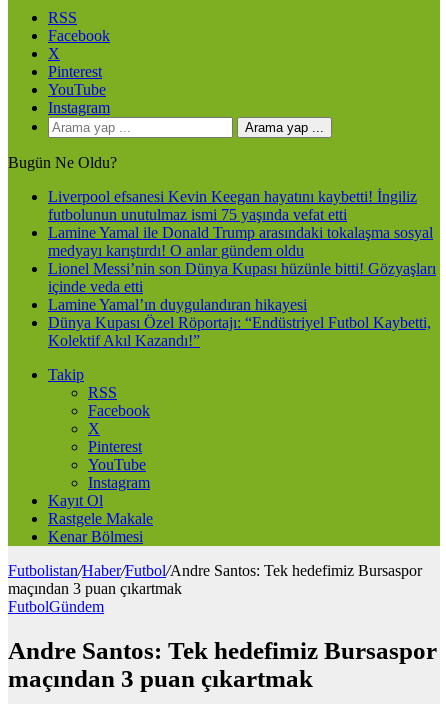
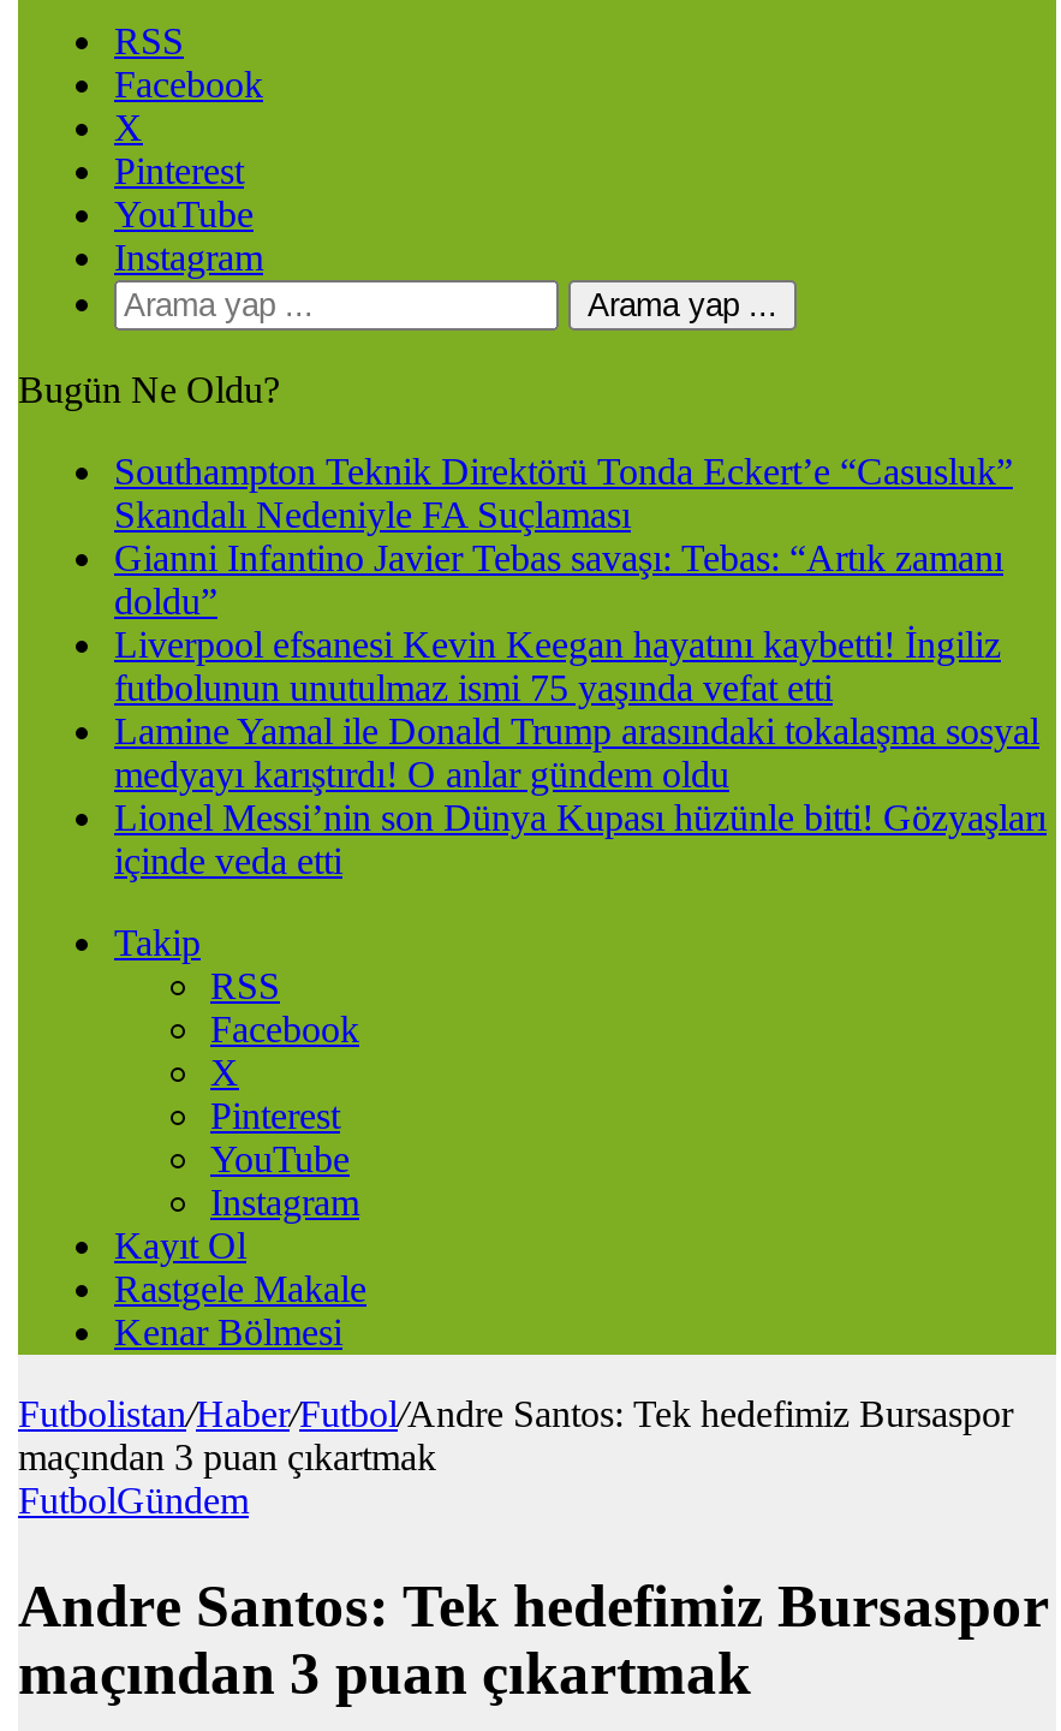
+ Southampton Teknik Direktörü Tonda Eckert’e “Casusluk”
+ Skandalı Nedeniyle FA Suçlaması
+ Gianni Infantino Javier Tebas savaşı: Tebas: “Artık zamanı
+ doldu”

moved down: Liverpool efsanesi Kevin Keegan hayatını kaybetti! İngiliz | futbolunun unutulmaz ismi 75 yaşında vefat etti | Lamine Yamal ile Donald Trump arasındaki tokalaşma sosyal | medyayı karıştırdı! O anlar gündem oldu | Lionel Messi’nin son Dünya Kupası hüzünle bitti! Gözyaşları | içinde veda etti

- Lamine Yamal’ın duygulandıran hikayesi
- Dünya Kupası Özel Röportajı: “Endüstriyel Futbol Kaybetti,
- Kolektif Akıl Kazandı!”
